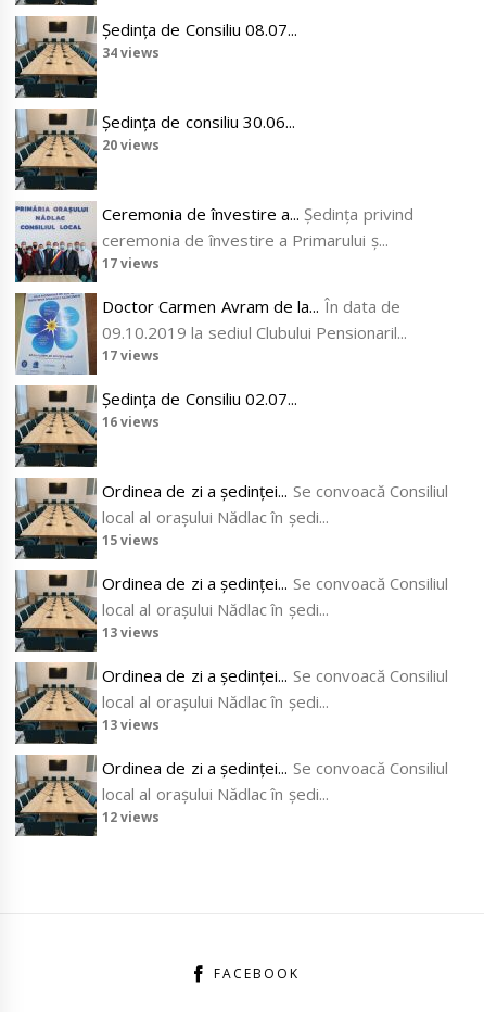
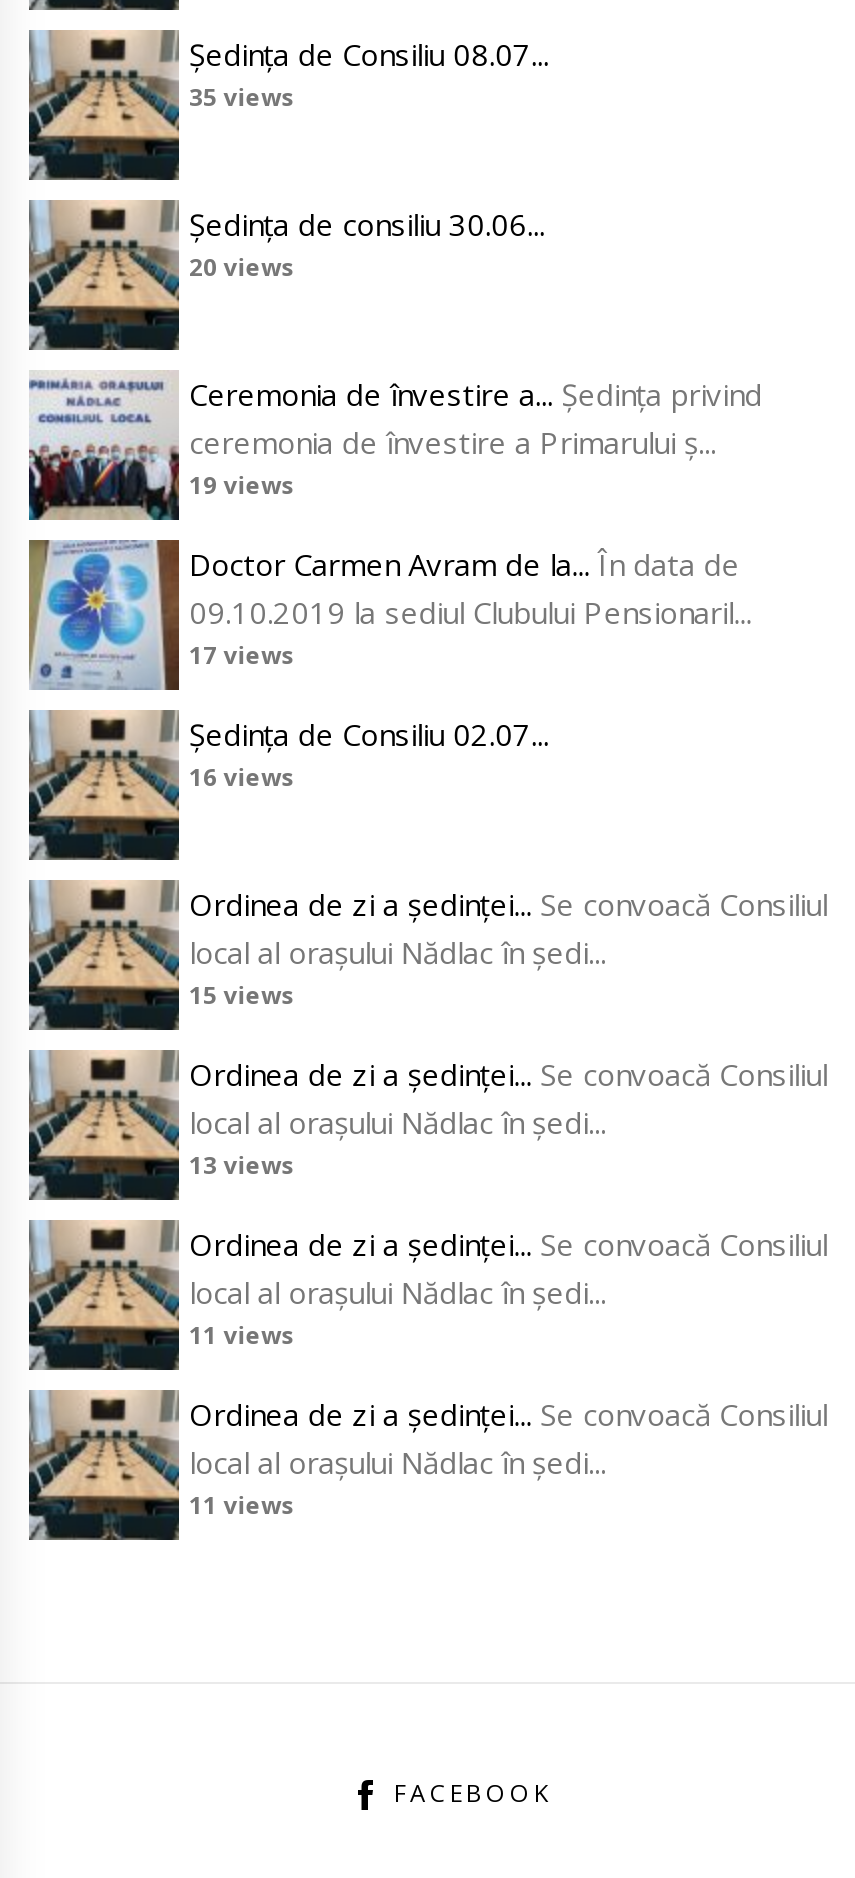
- 34 views
+ 35 views

- 17 views
+ 19 views

- 13 views
+ 11 views

- 12 views
+ 11 views
